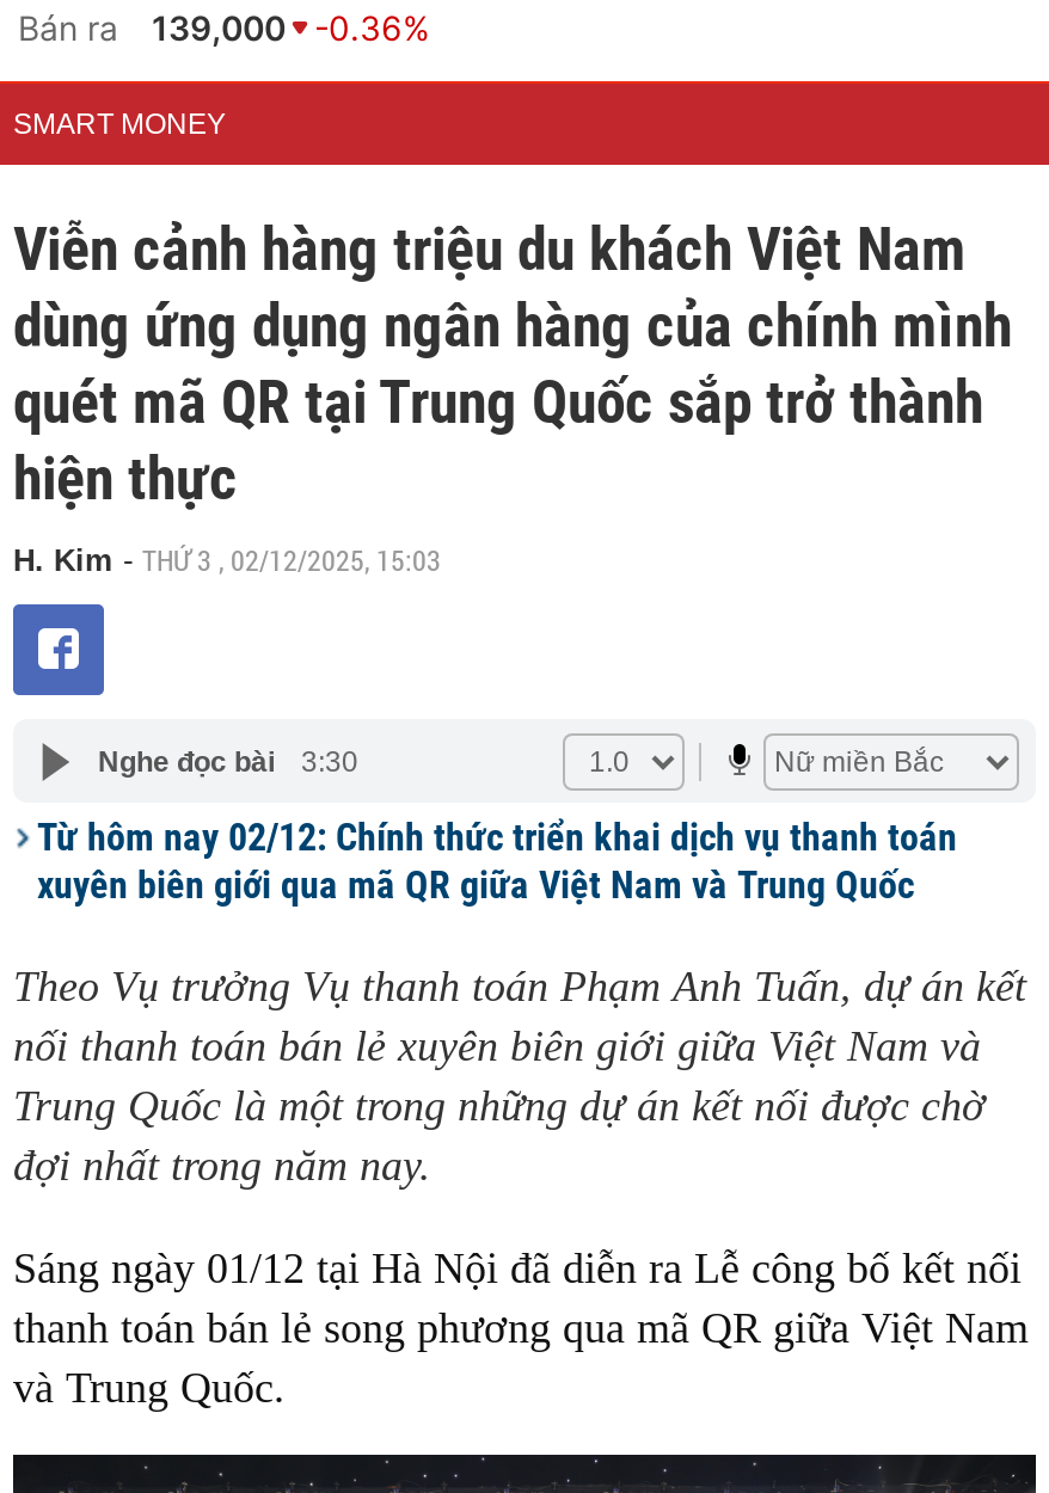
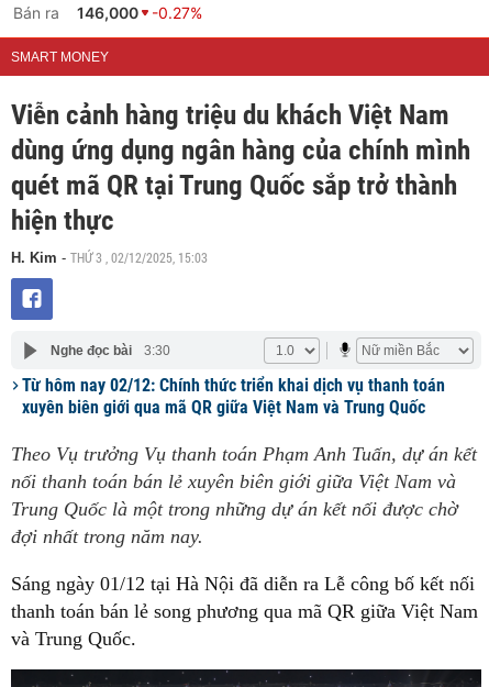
- 139,000
+ 146,000

- -0.36%
+ -0.27%
